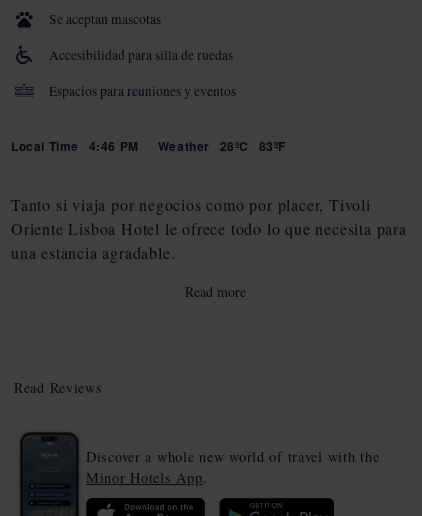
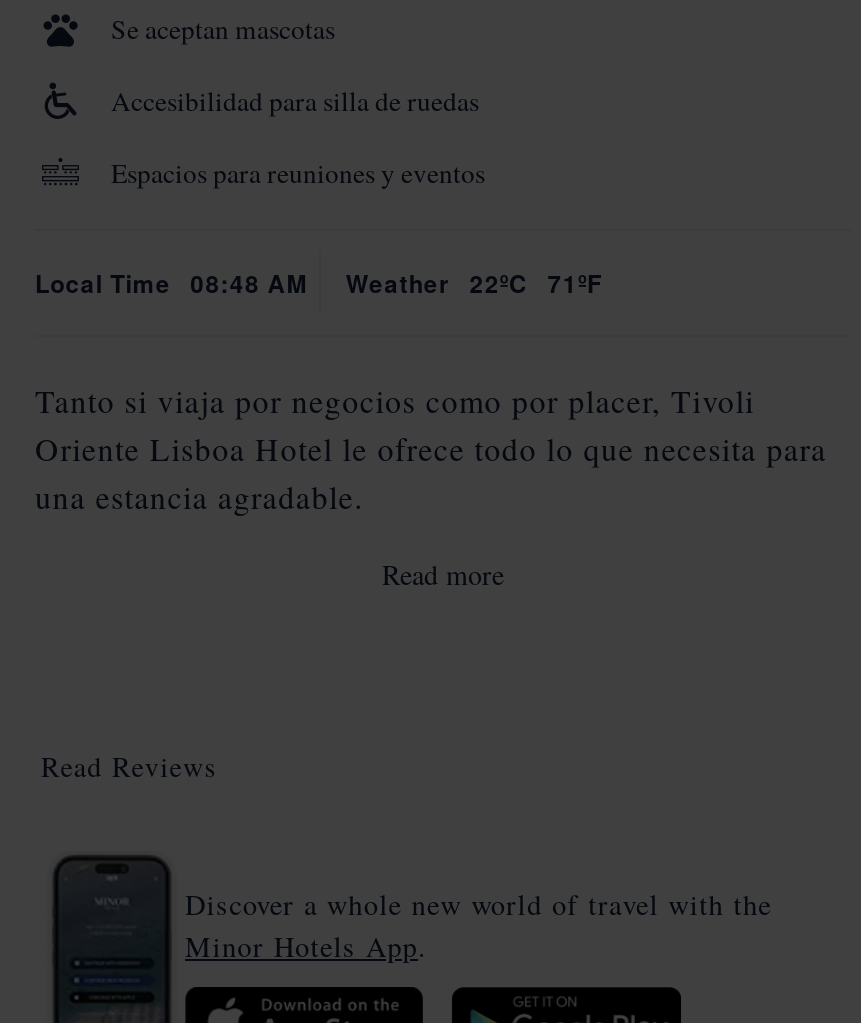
- Local Time 4:46 PM
+ Local Time 08:48 AM

- Weather 28ºC 83ºF
+ Weather 22ºC 71ºF
